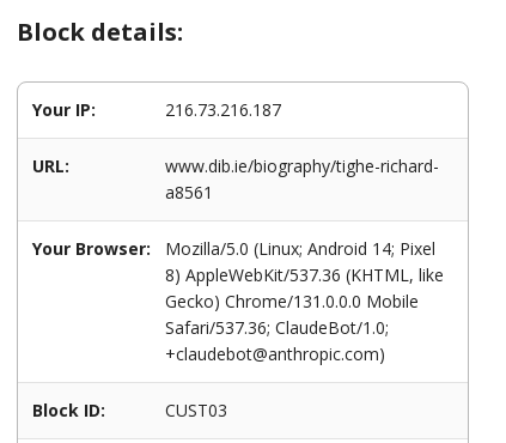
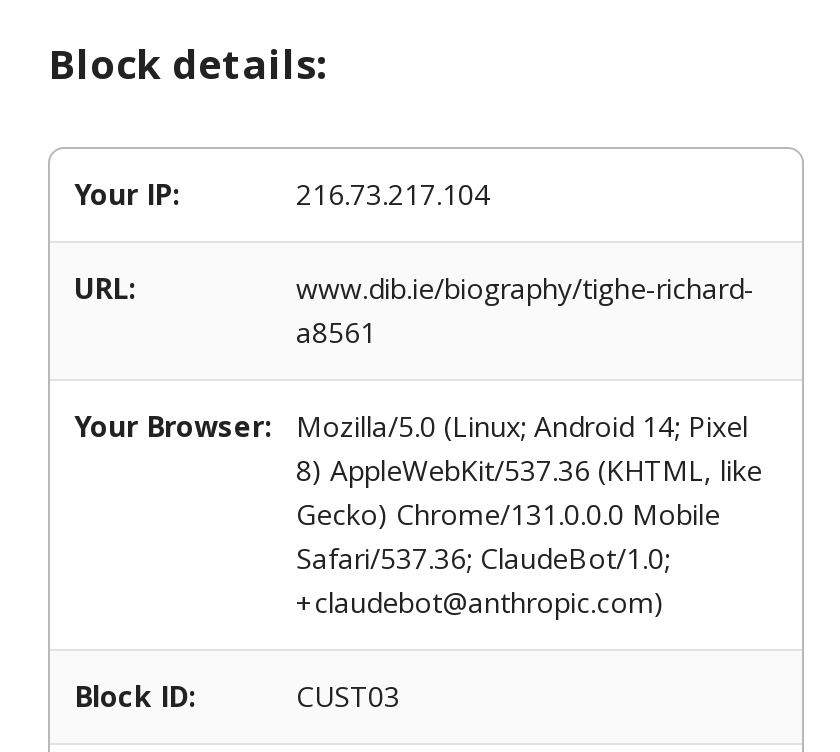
- 216.73.216.187
+ 216.73.217.104
